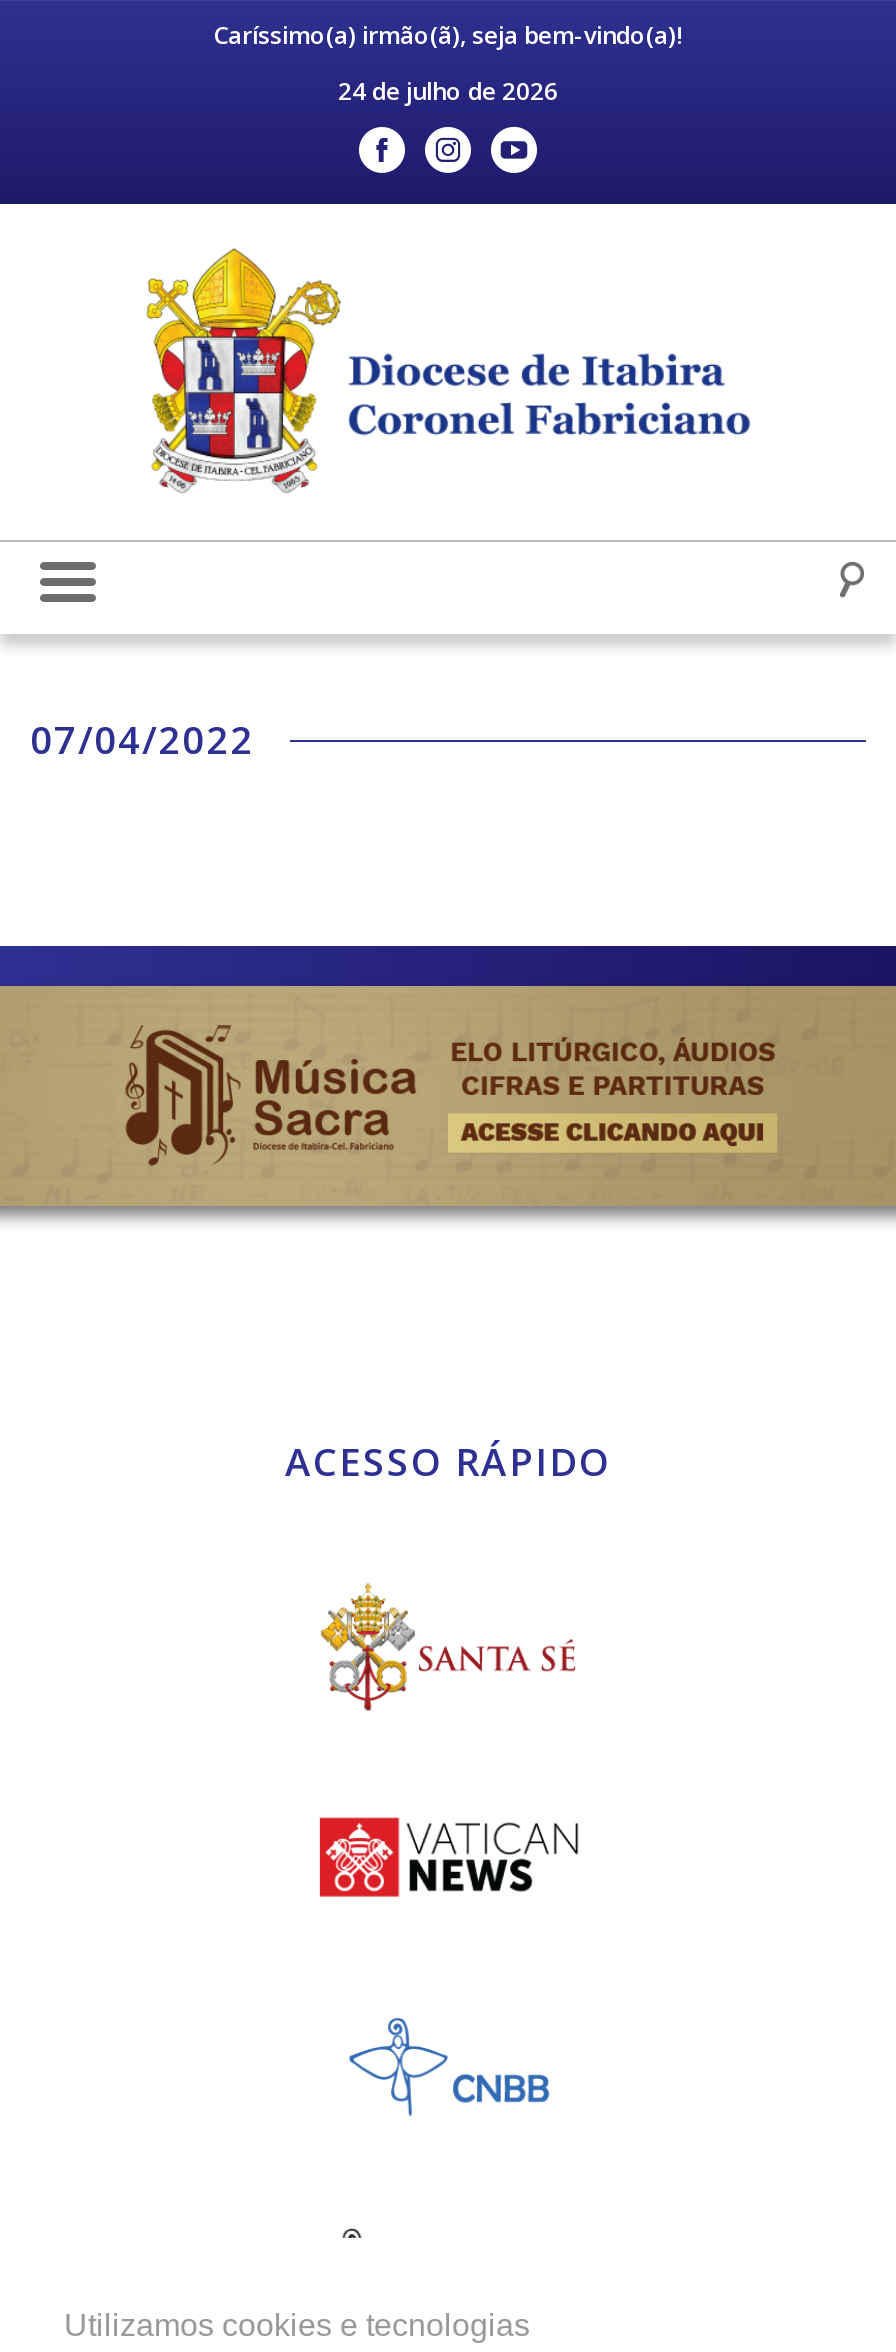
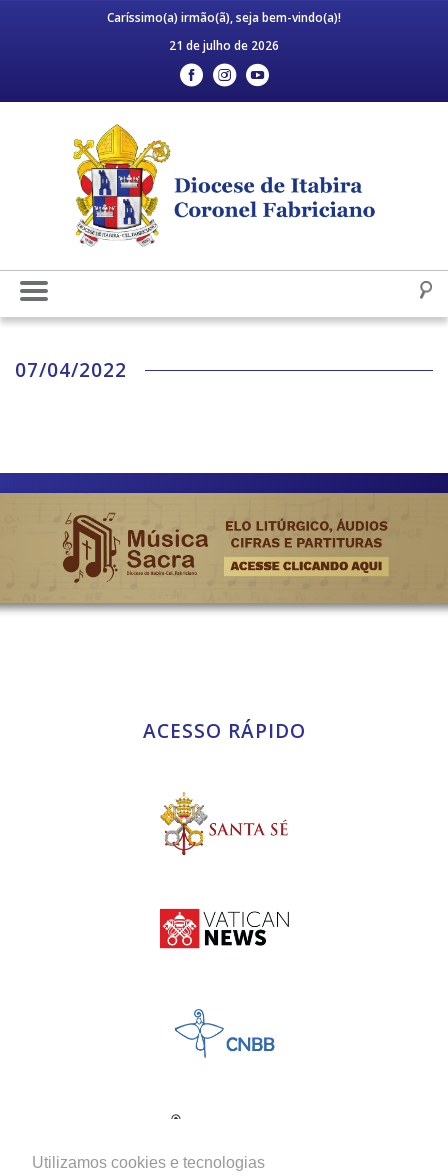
- 24 de julho de 2026
+ 21 de julho de 2026
